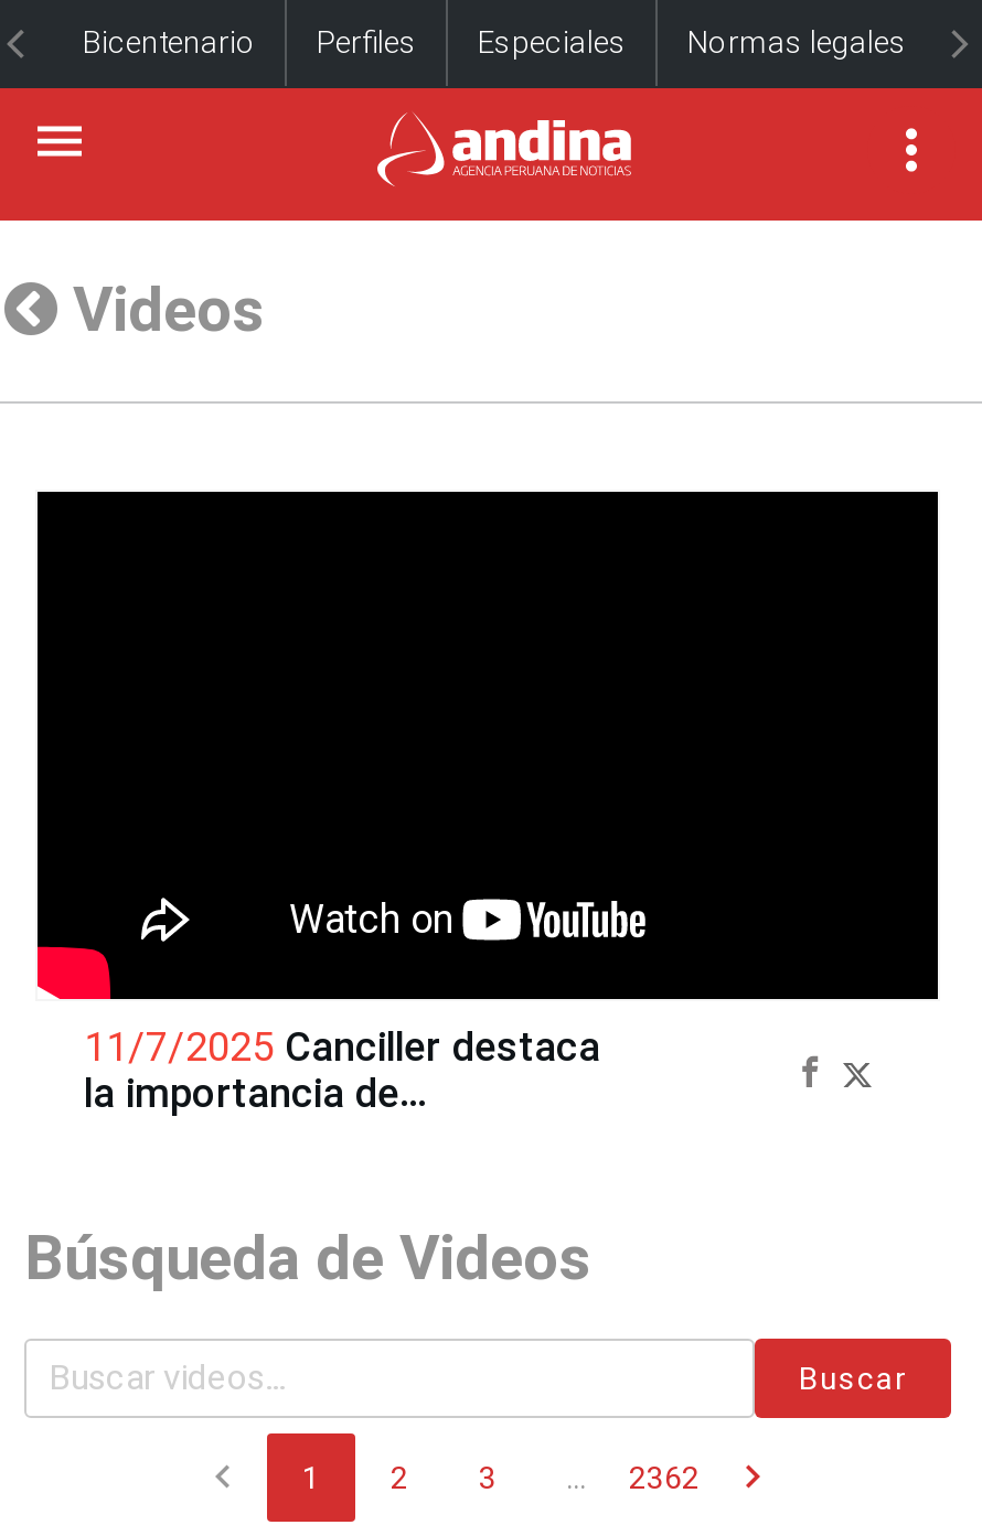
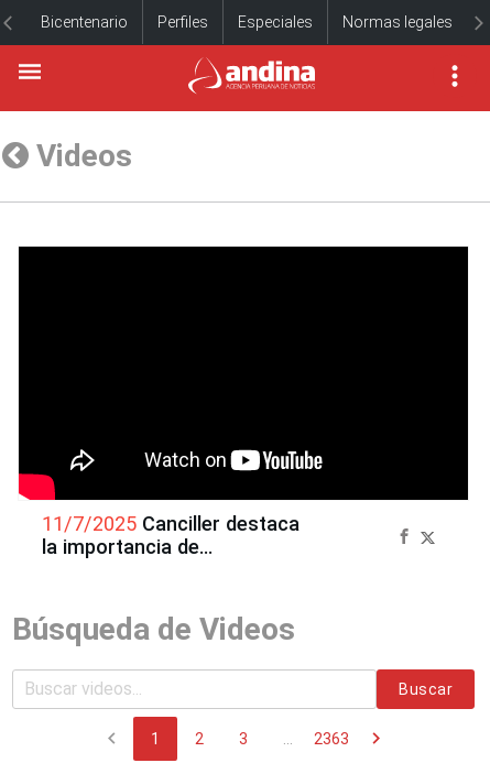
- 2362
+ 2363
